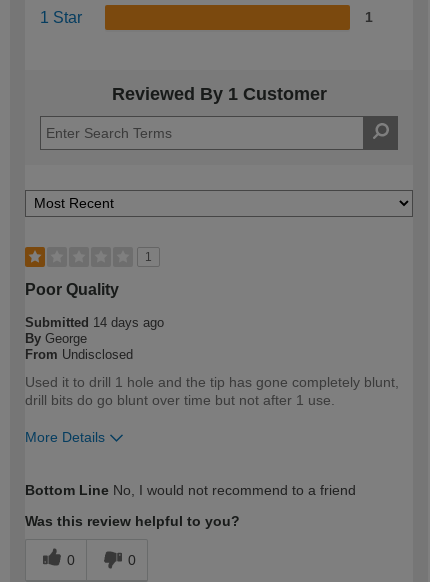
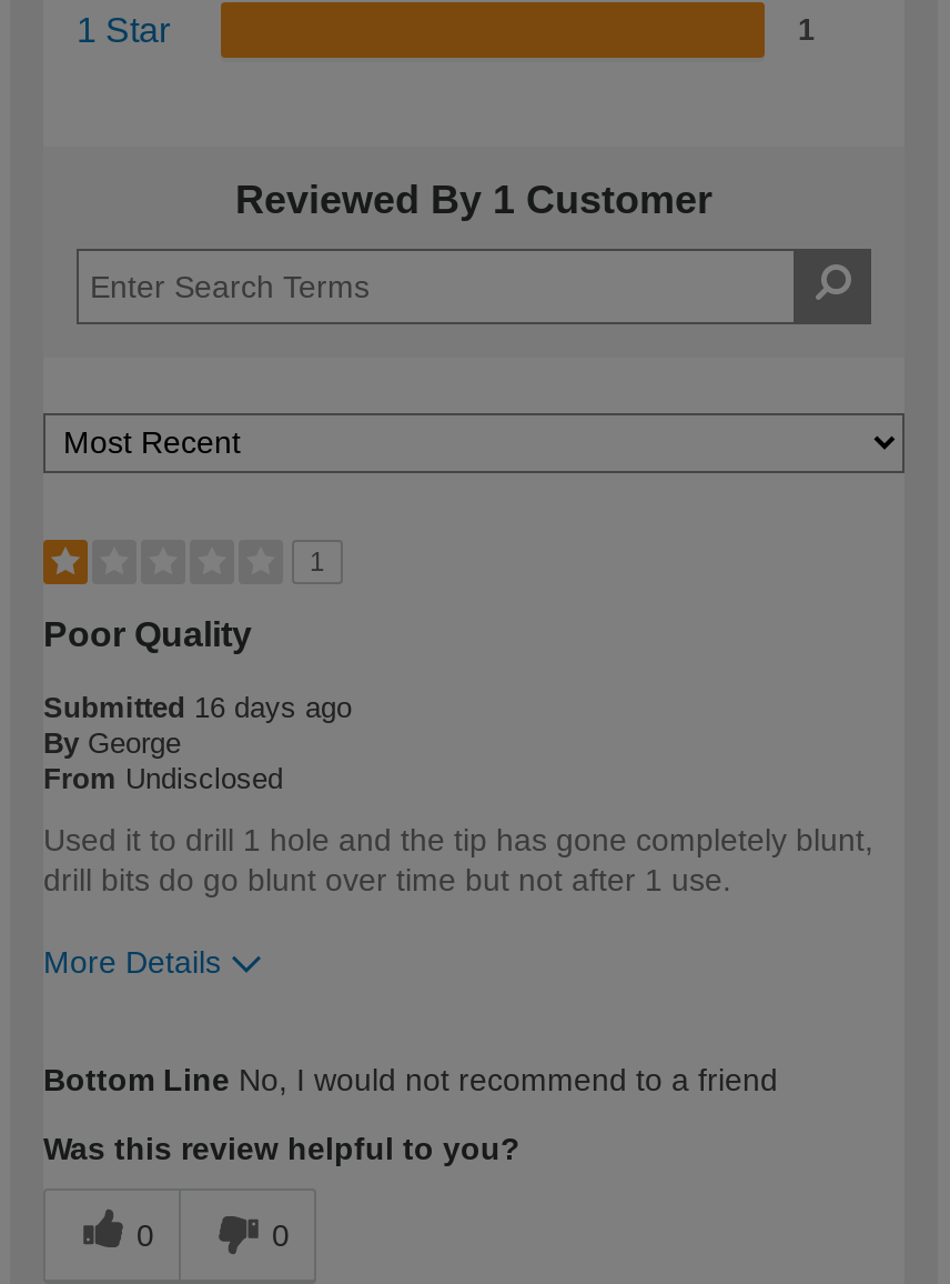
- Submitted 14 days ago
+ Submitted 16 days ago
